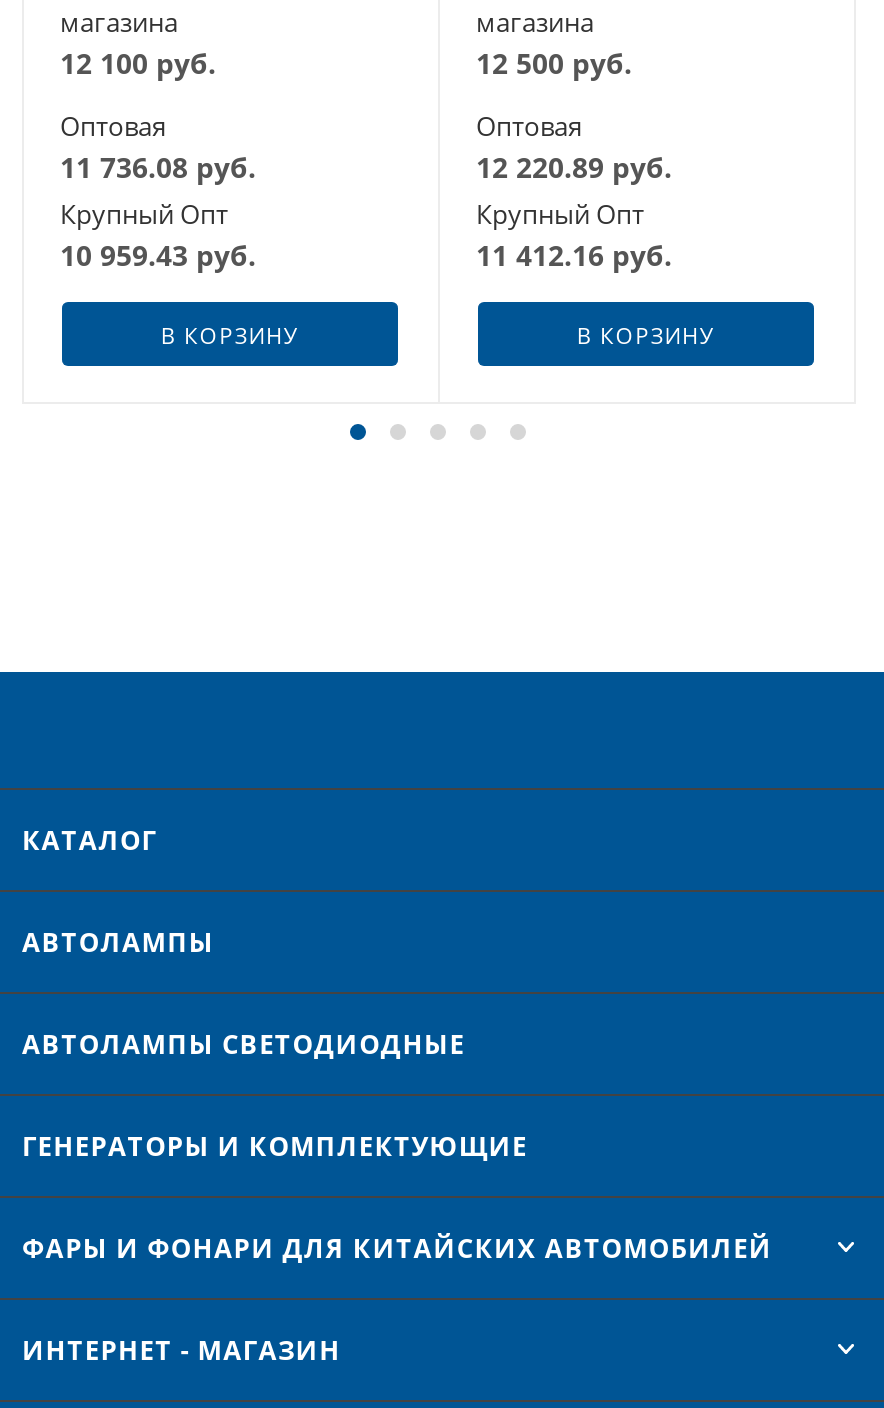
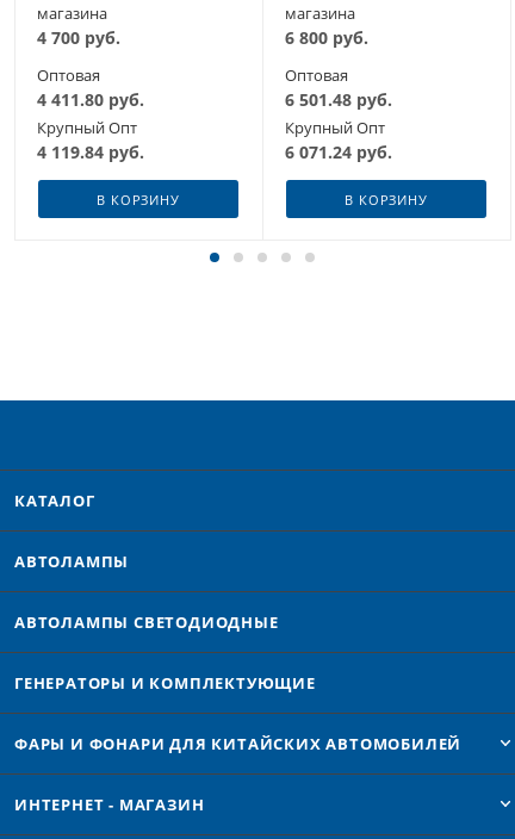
- 12 100 руб.
+ 4 700 руб.

- 12 500 руб.
+ 6 800 руб.

- 11 736.08 руб.
+ 4 411.80 руб.

- 12 220.89 руб.
+ 6 501.48 руб.

- 10 959.43 руб.
+ 4 119.84 руб.

- 11 412.16 руб.
+ 6 071.24 руб.
